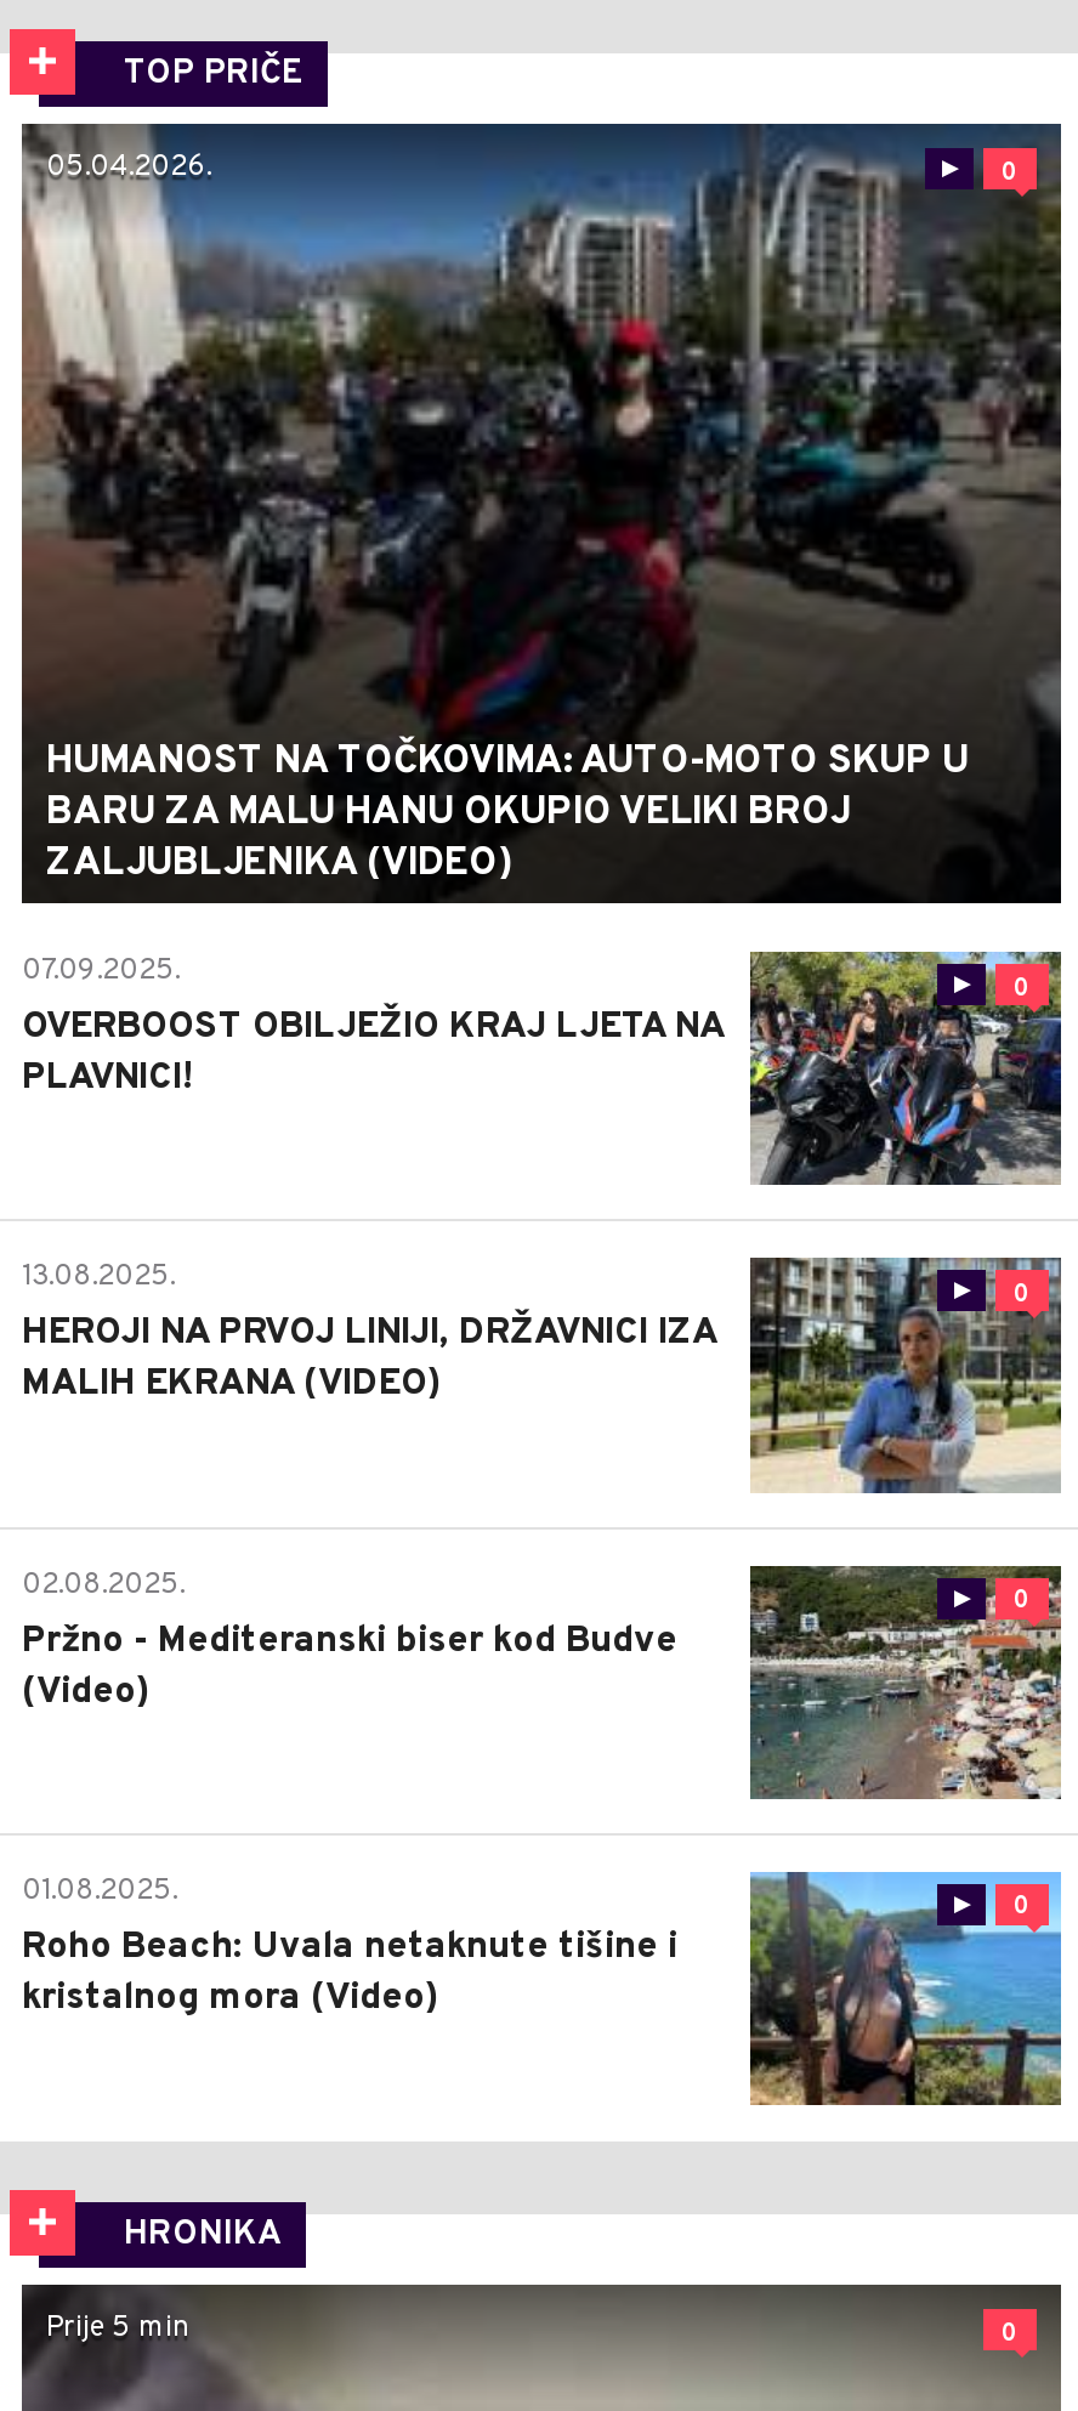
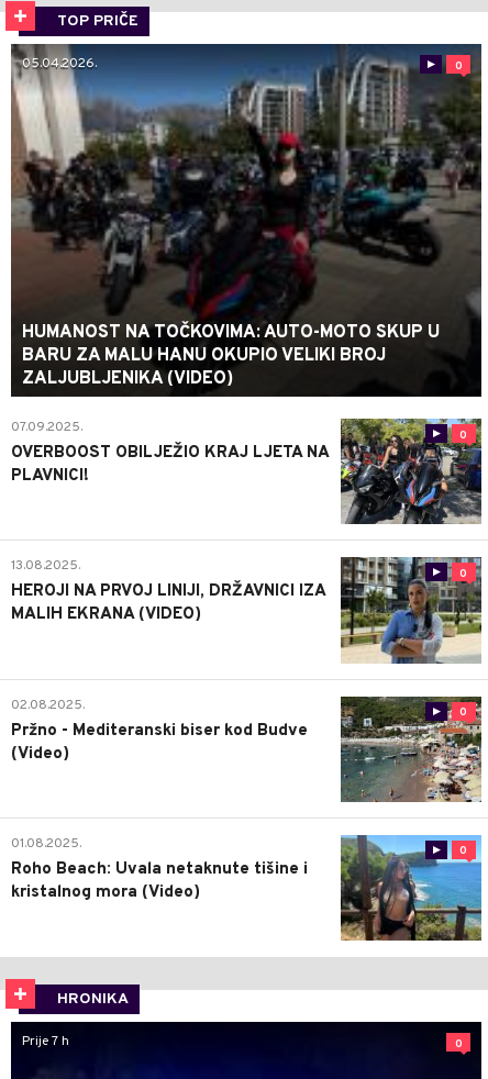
- Prije 5 min
+ Prije 7 h
